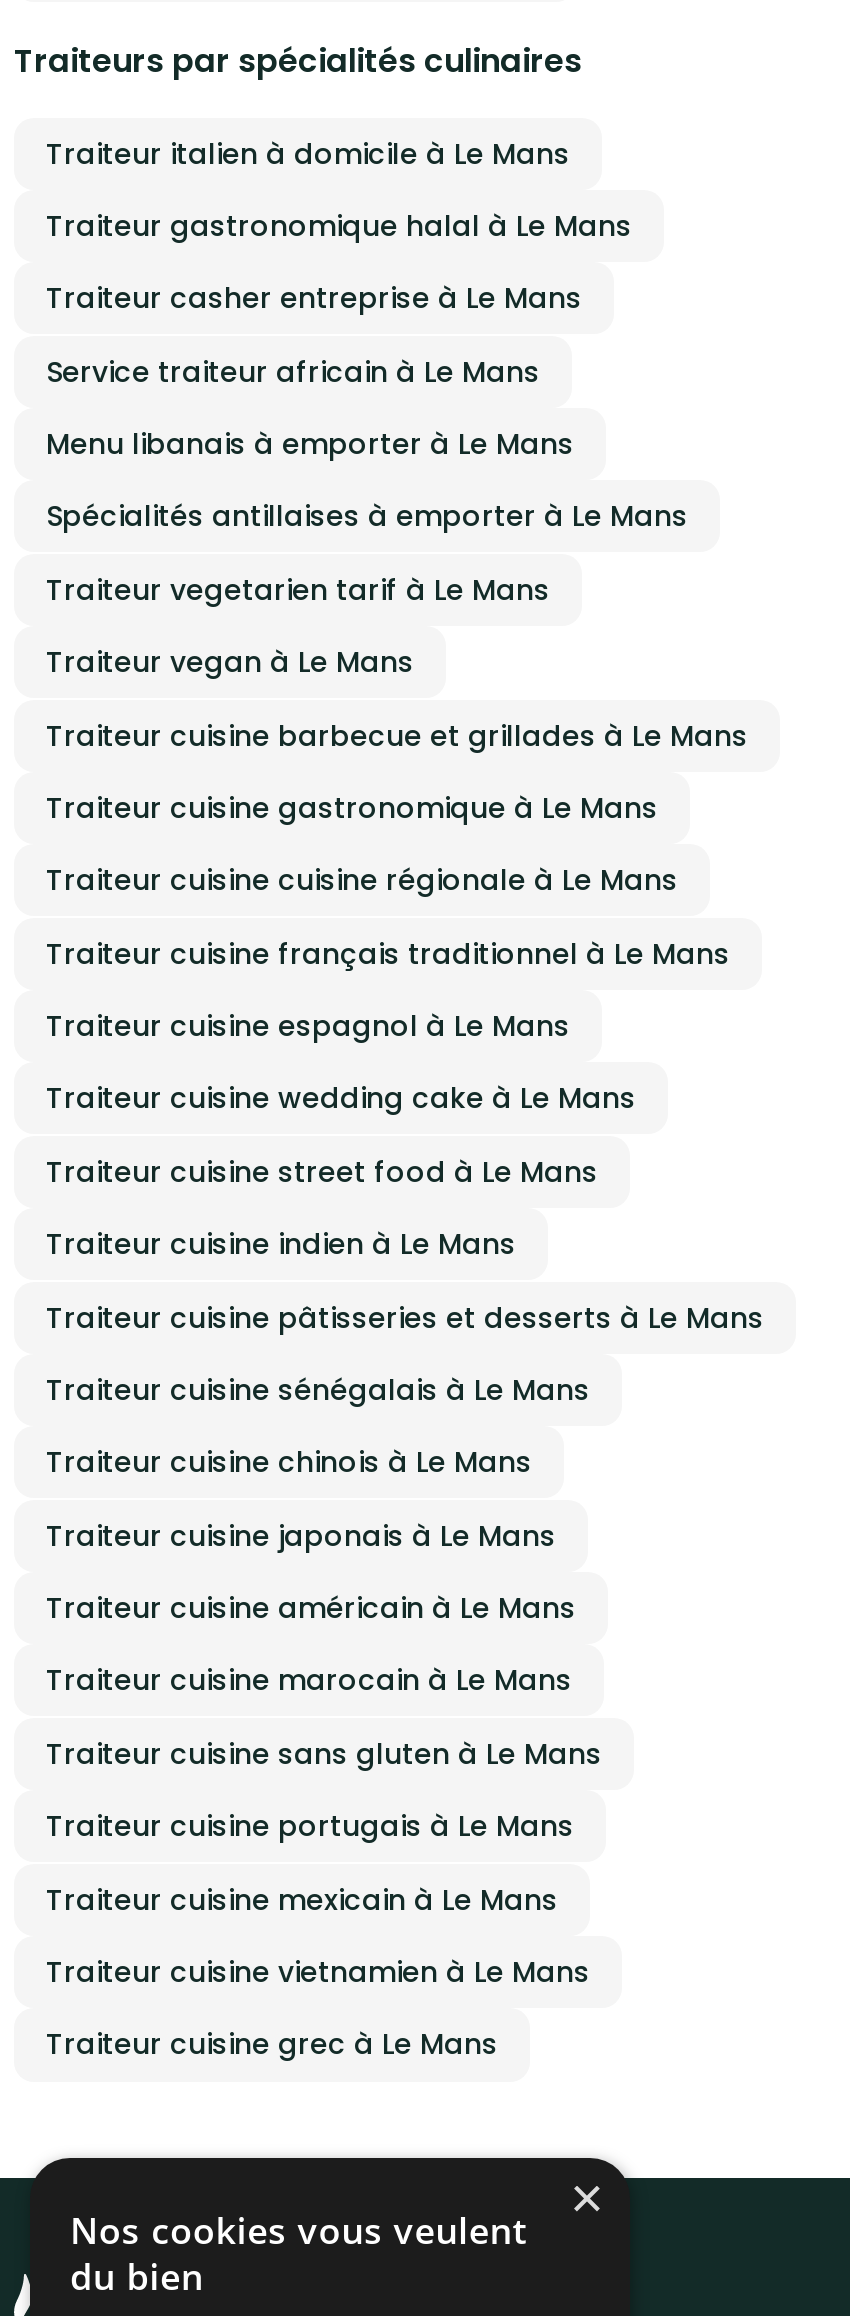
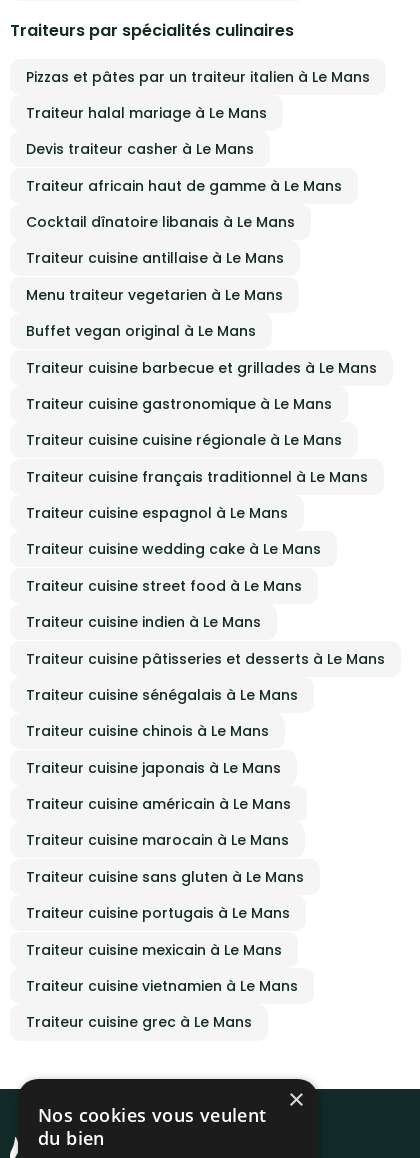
- Traiteur italien à domicile à Le Mans
+ Pizzas et pâtes par un traiteur italien à Le Mans

- Traiteur gastronomique halal à Le Mans
+ Traiteur halal mariage à Le Mans

- Traiteur casher entreprise à Le Mans
+ Devis traiteur casher à Le Mans

- Service traiteur africain à Le Mans
+ Traiteur africain haut de gamme à Le Mans

- Menu libanais à emporter à Le Mans
+ Cocktail dînatoire libanais à Le Mans

- Spécialités antillaises à emporter à Le Mans
+ Traiteur cuisine antillaise à Le Mans

- Traiteur vegetarien tarif à Le Mans
+ Menu traiteur vegetarien à Le Mans

- Traiteur vegan à Le Mans
+ Buffet vegan original à Le Mans
